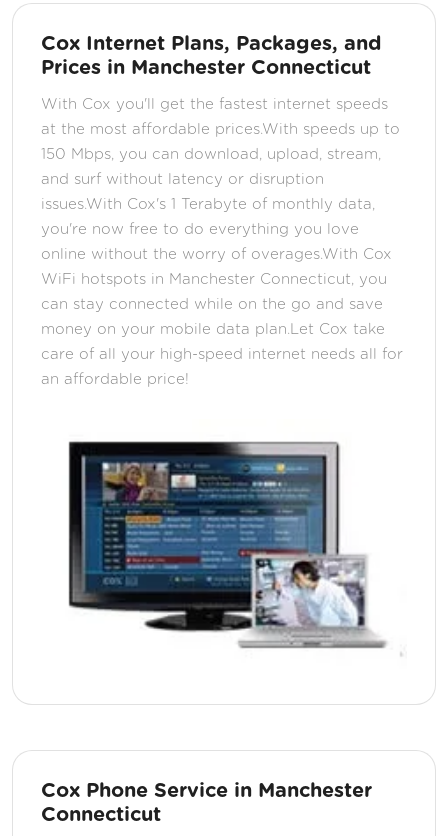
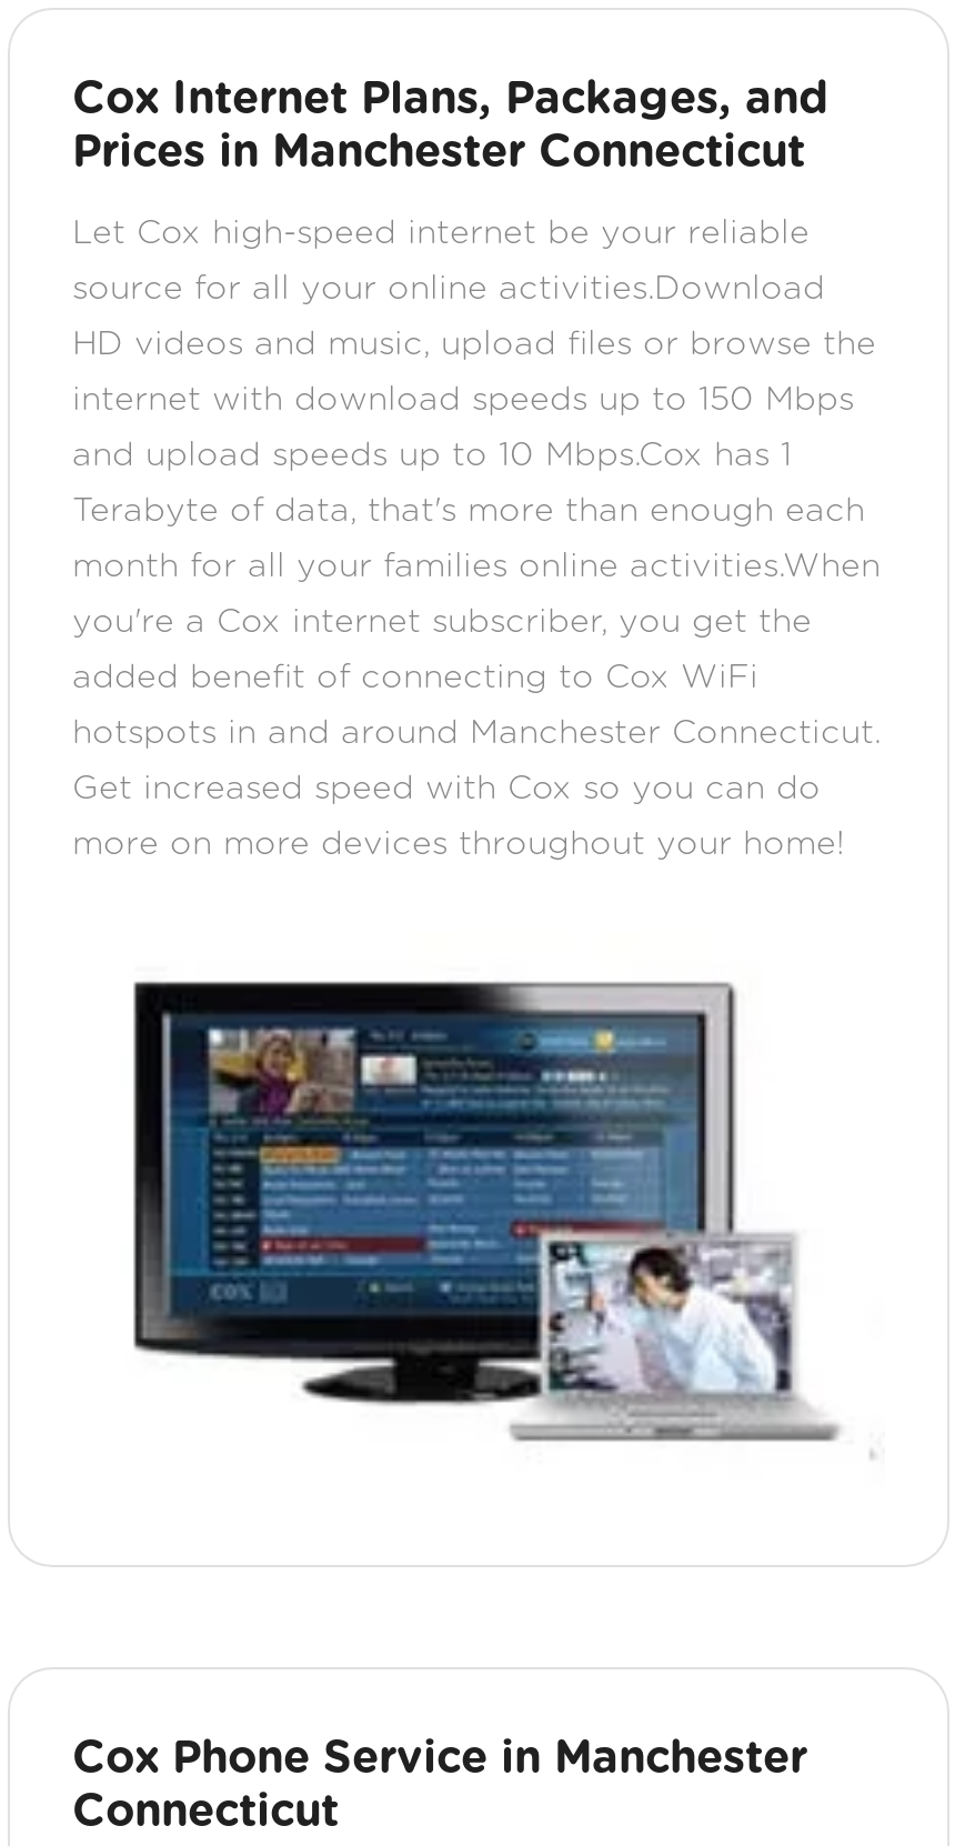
- With Cox you'll get the fastest internet speeds
+ Let Cox high-speed internet be your reliable

- at the most affordable prices.With speeds up to
+ source for all your online activities.Download

- 150 Mbps, you can download, upload, stream,
+ HD videos and music, upload files or browse the

- and surf without latency or disruption
+ internet with download speeds up to 150 Mbps

- issues.With Cox's 1 Terabyte of monthly data,
+ and upload speeds up to 10 Mbps.Cox has 1

- you're now free to do everything you love
+ Terabyte of data, that's more than enough each

- online without the worry of overages.With Cox
+ month for all your families online activities.When

- WiFi hotspots in Manchester Connecticut, you
+ you're a Cox internet subscriber, you get the

- can stay connected while on the go and save
+ added benefit of connecting to Cox WiFi

- money on your mobile data plan.Let Cox take
+ hotspots in and around Manchester Connecticut.

- care of all your high-speed internet needs all for
+ Get increased speed with Cox so you can do

- an affordable price!
+ more on more devices throughout your home!
